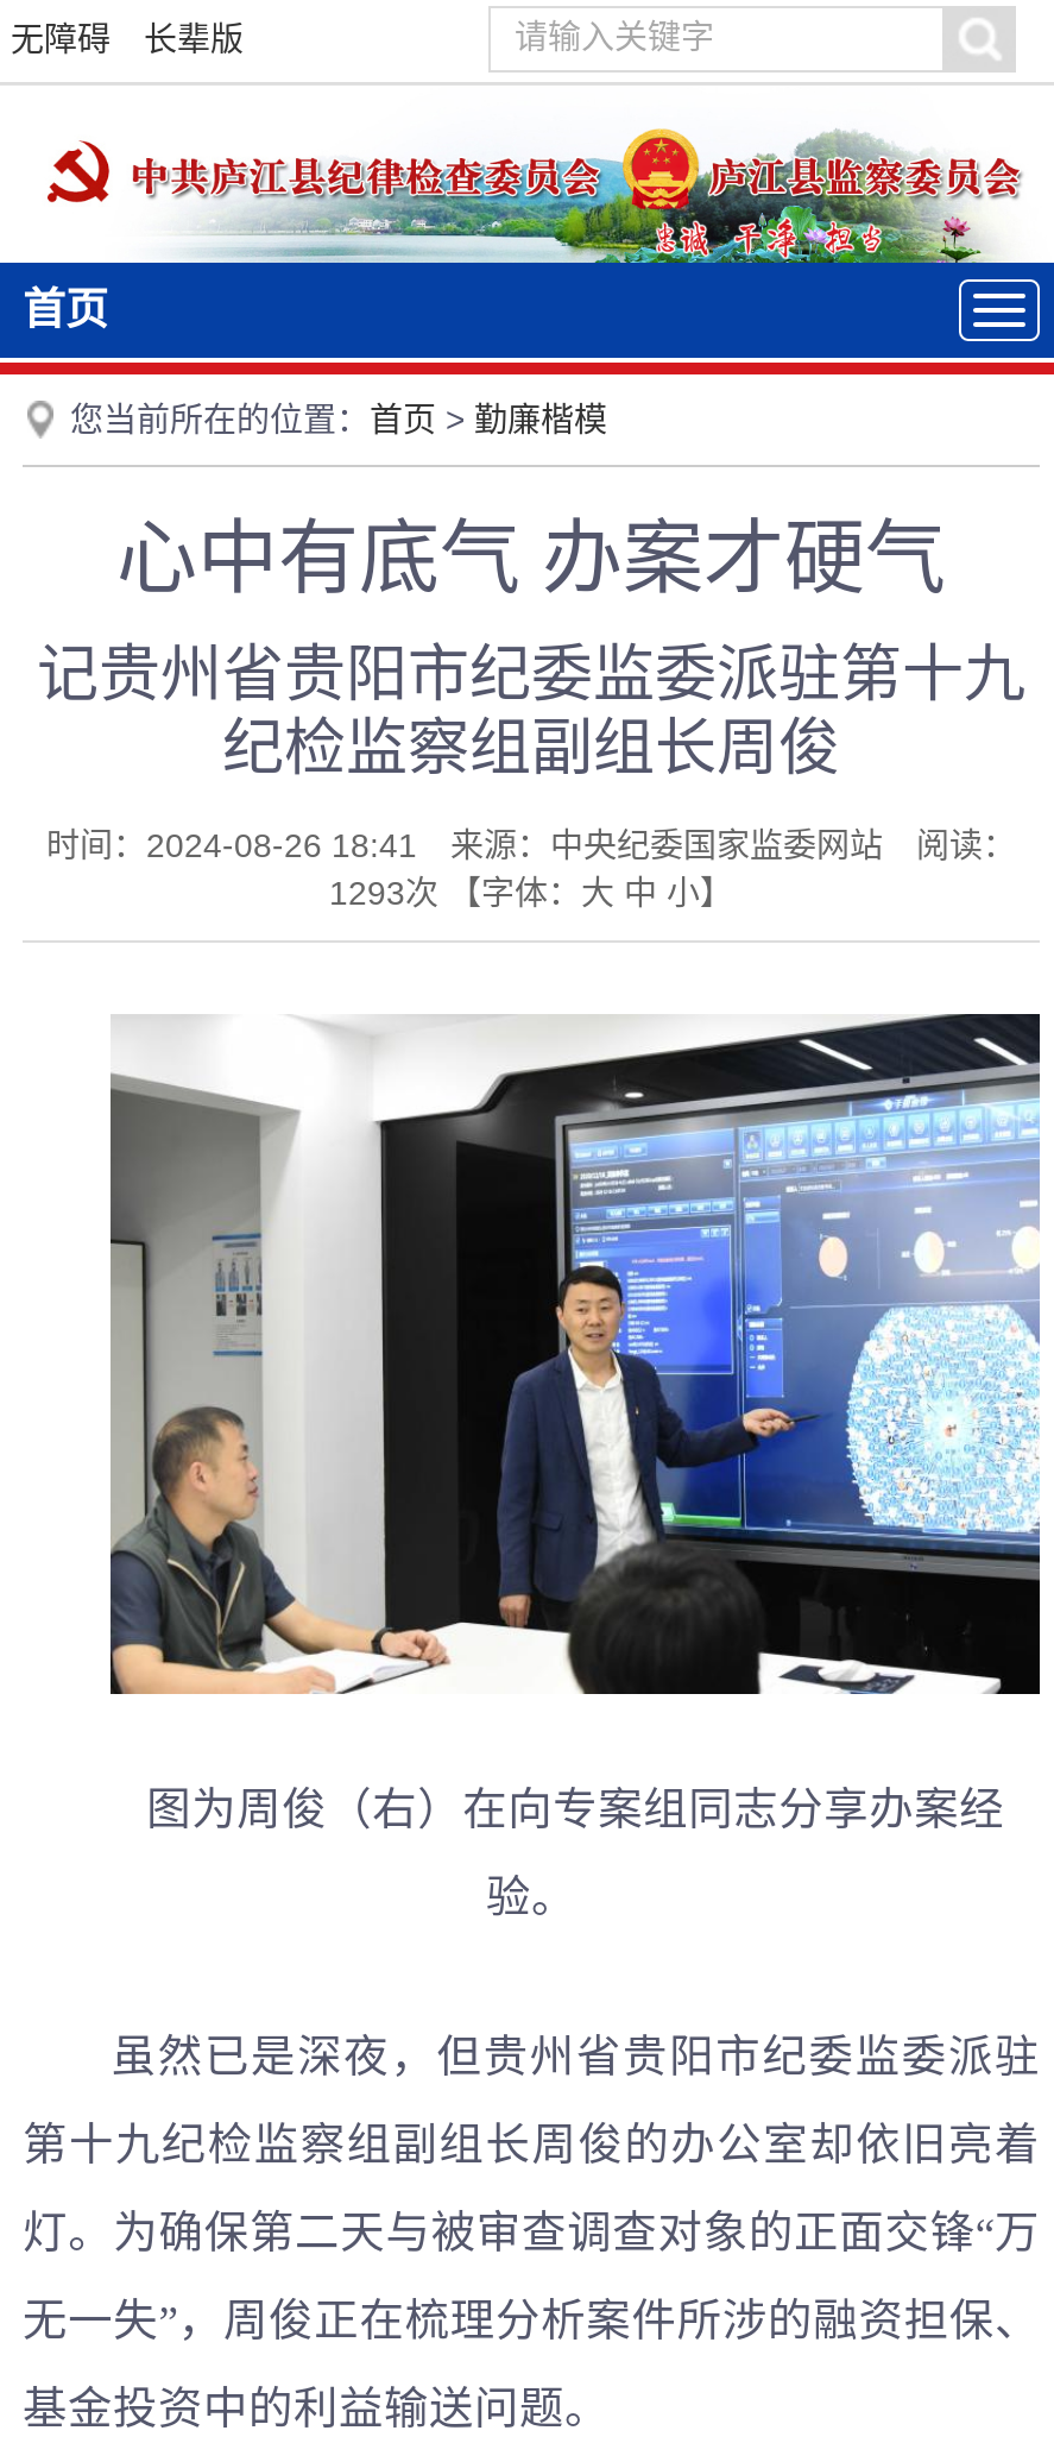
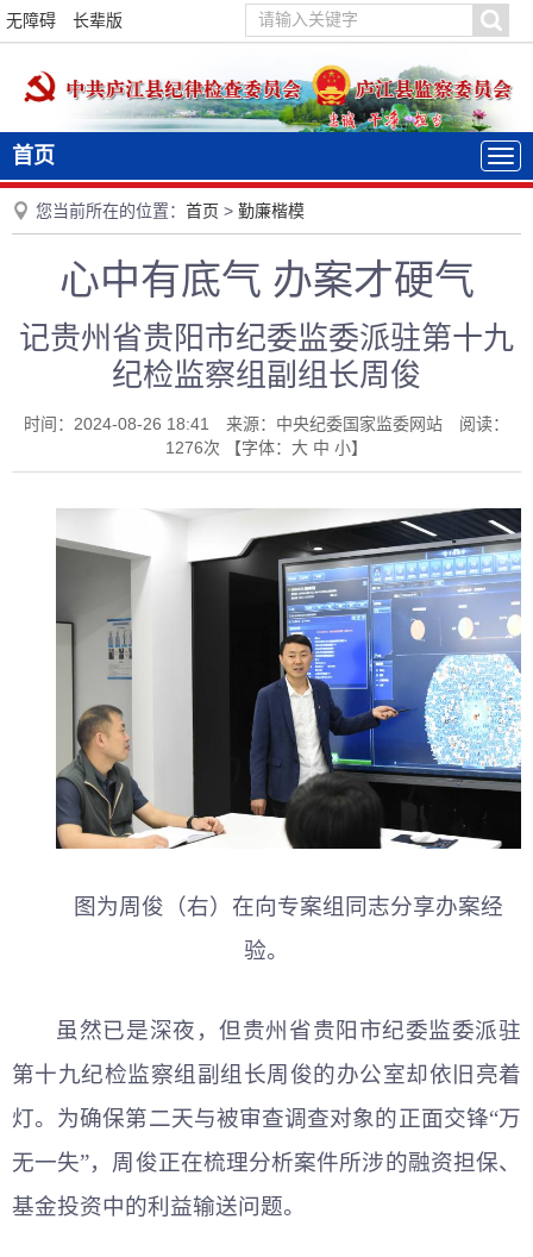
- 1293次 【字体：大 中 小】
+ 1276次 【字体：大 中 小】
